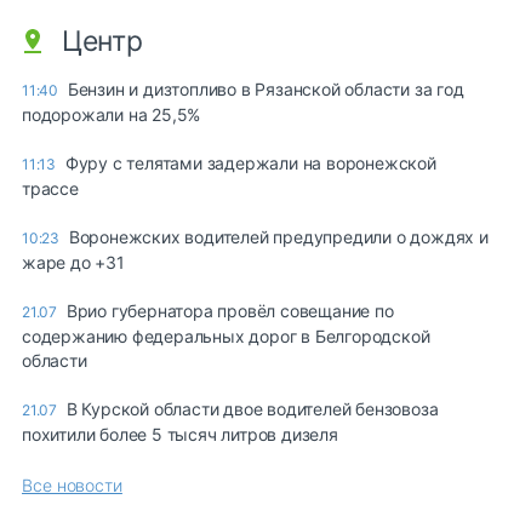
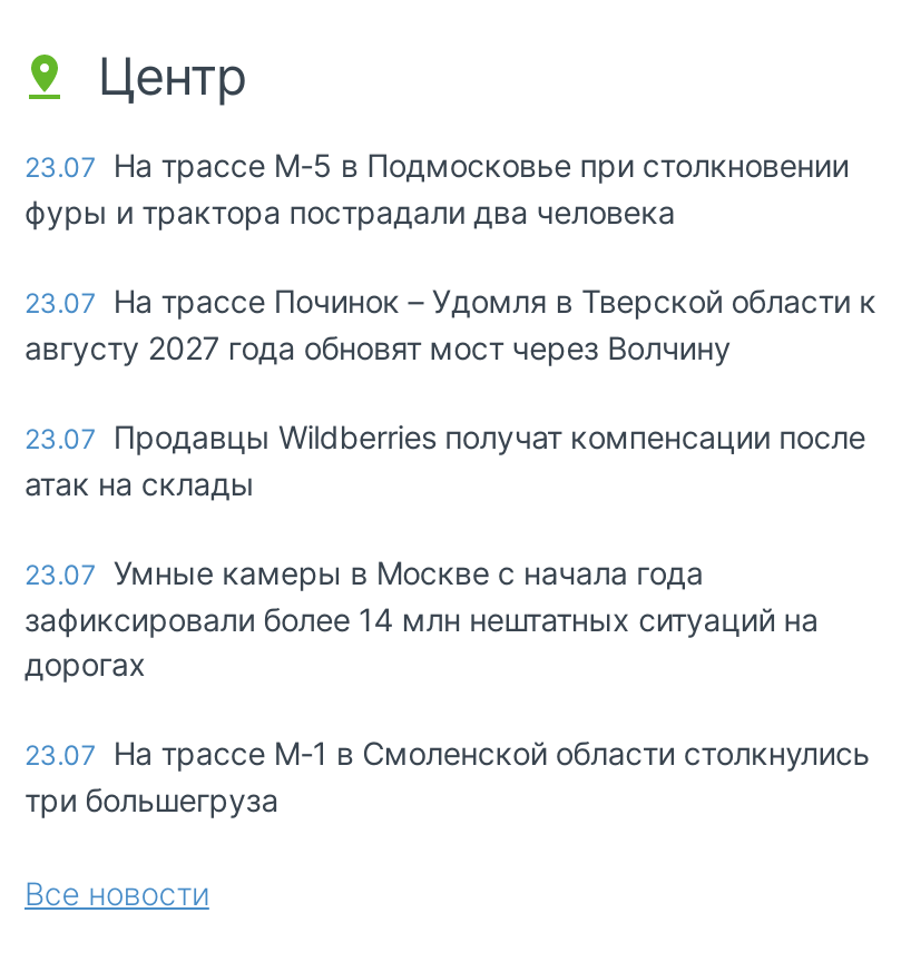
- 11:40 Бензин и дизтопливо в Рязанской области за год
- подорожали на 25,5%
+ 23.07 На трассе М-5 в Подмосковье при столкновении
+ фуры и трактора пострадали два человека

- 11:13 Фуру с телятами задержали на воронежской
- трассе
+ 23.07 На трассе Починок – Удомля в Тверской области к
+ августу 2027 года обновят мост через Волчину

- 10:23 Воронежских водителей предупредили о дождях и
- жаре до +31
+ 23.07 Продавцы Wildberries получат компенсации после
+ атак на склады

- 21.07 Врио губернатора провёл совещание по
- содержанию федеральных дорог в Белгородской
- области
+ 23.07 Умные камеры в Москве с начала года
+ зафиксировали более 14 млн нештатных ситуаций на
+ дорогах

- 21.07 В Курской области двое водителей бензовоза
- похитили более 5 тысяч литров дизеля
+ 23.07 На трассе М-1 в Смоленской области столкнулись
+ три большегруза
